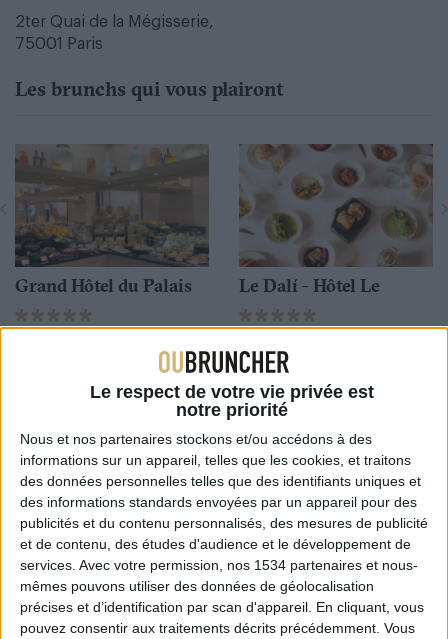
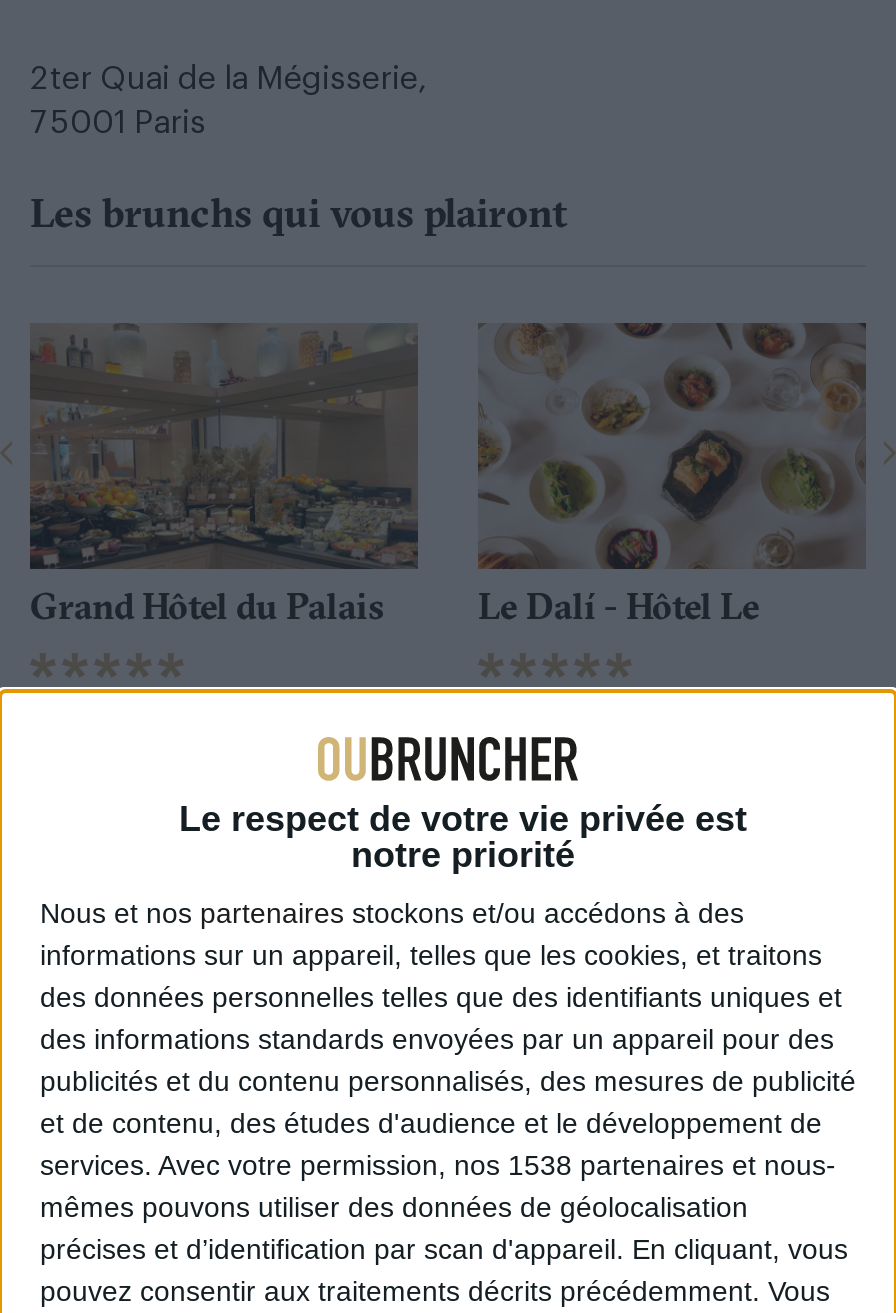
- services. Avec votre permission, nos 1534 partenaires et nous-
+ services. Avec votre permission, nos 1538 partenaires et nous-
